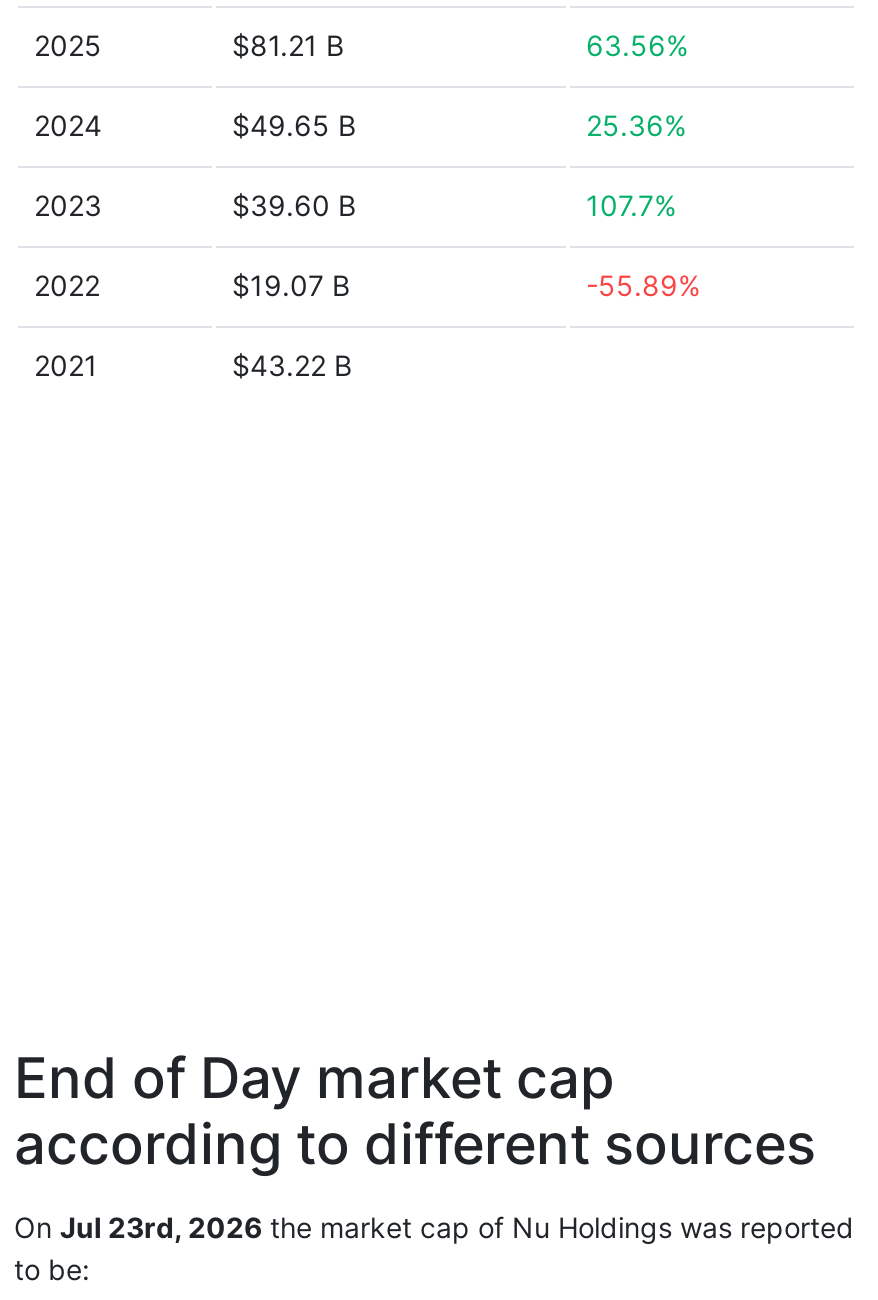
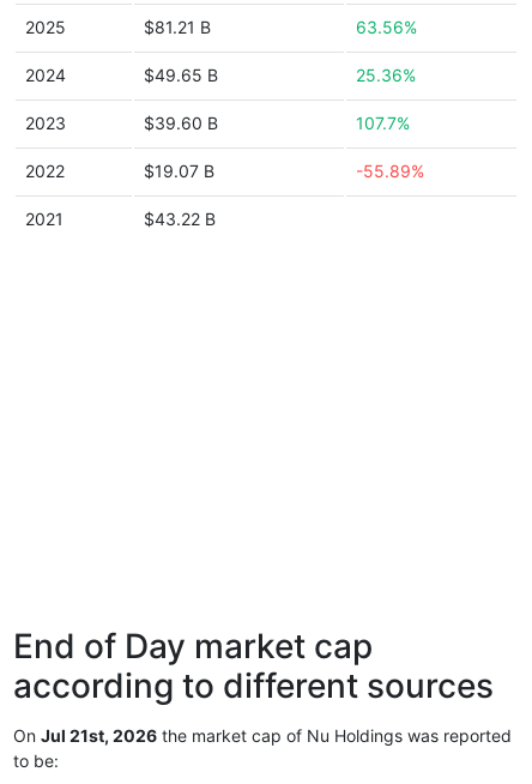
- On Jul 23rd, 2026 the market cap of Nu Holdings was reported
+ On Jul 21st, 2026 the market cap of Nu Holdings was reported
